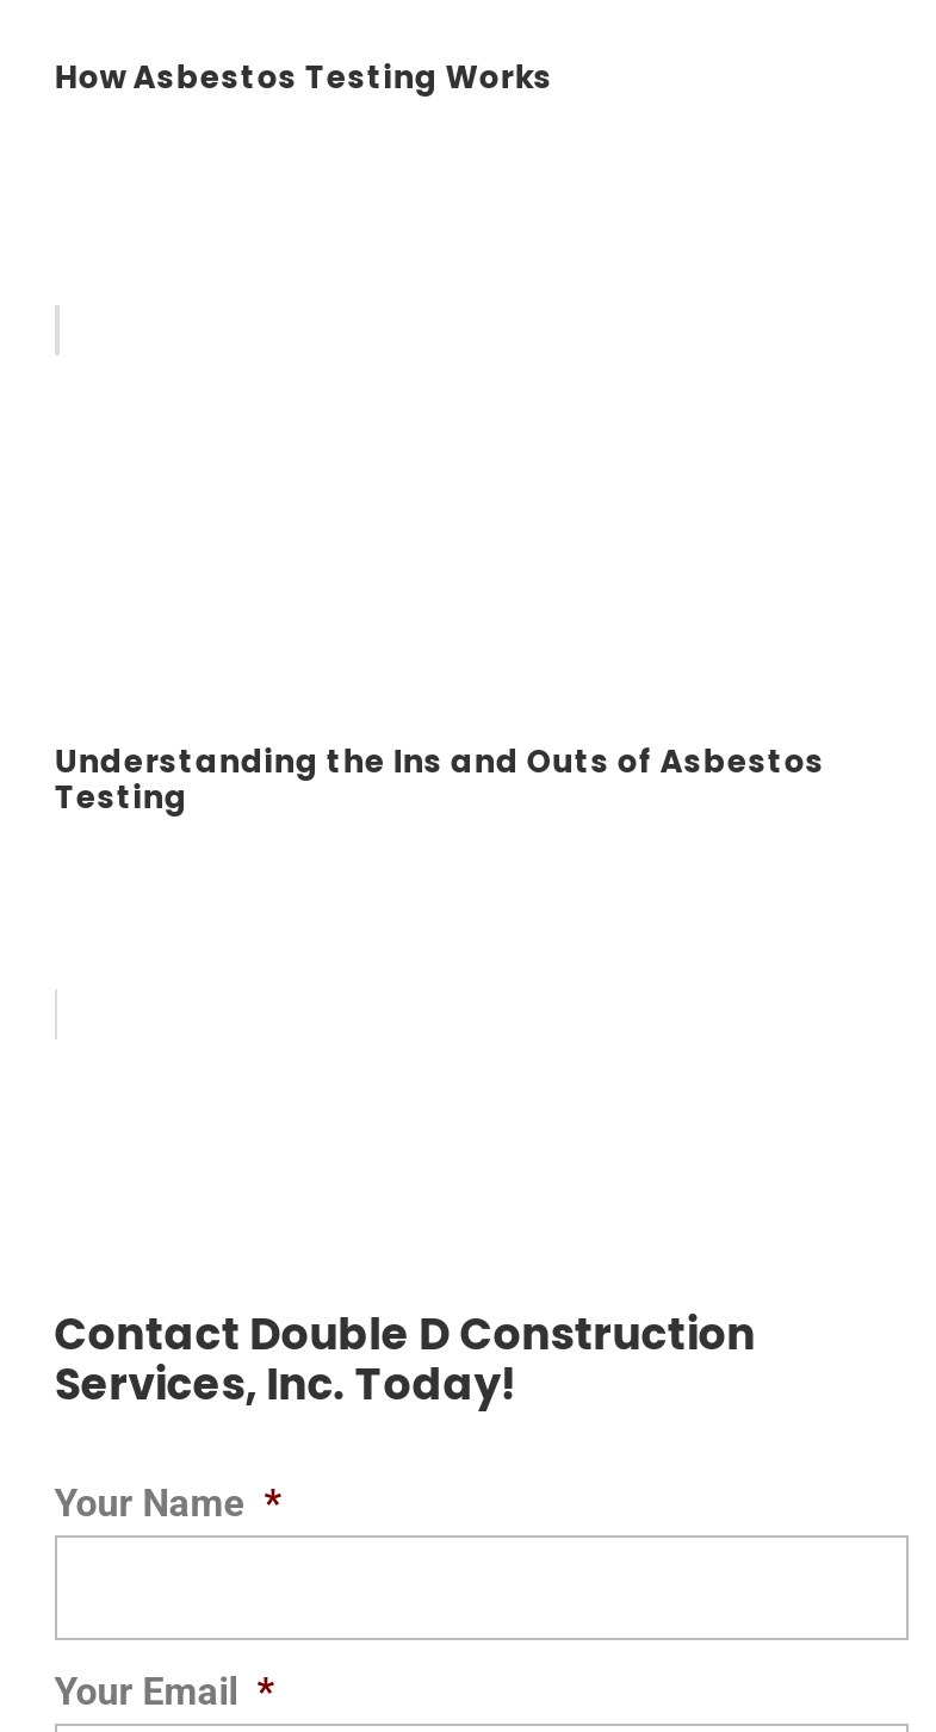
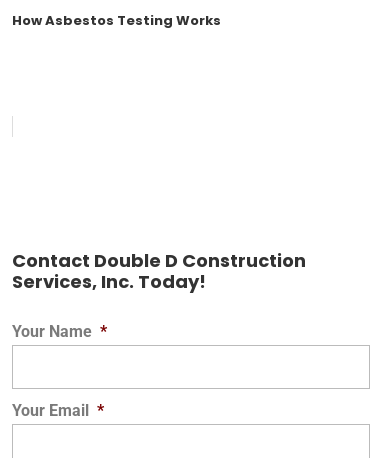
- Understanding the Ins and Outs of Asbestos
- Testing
